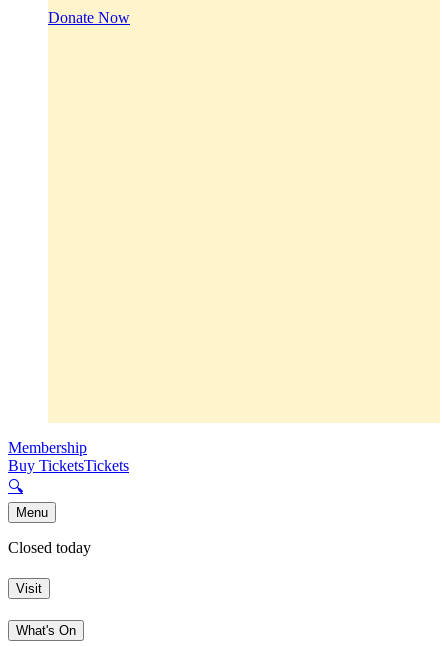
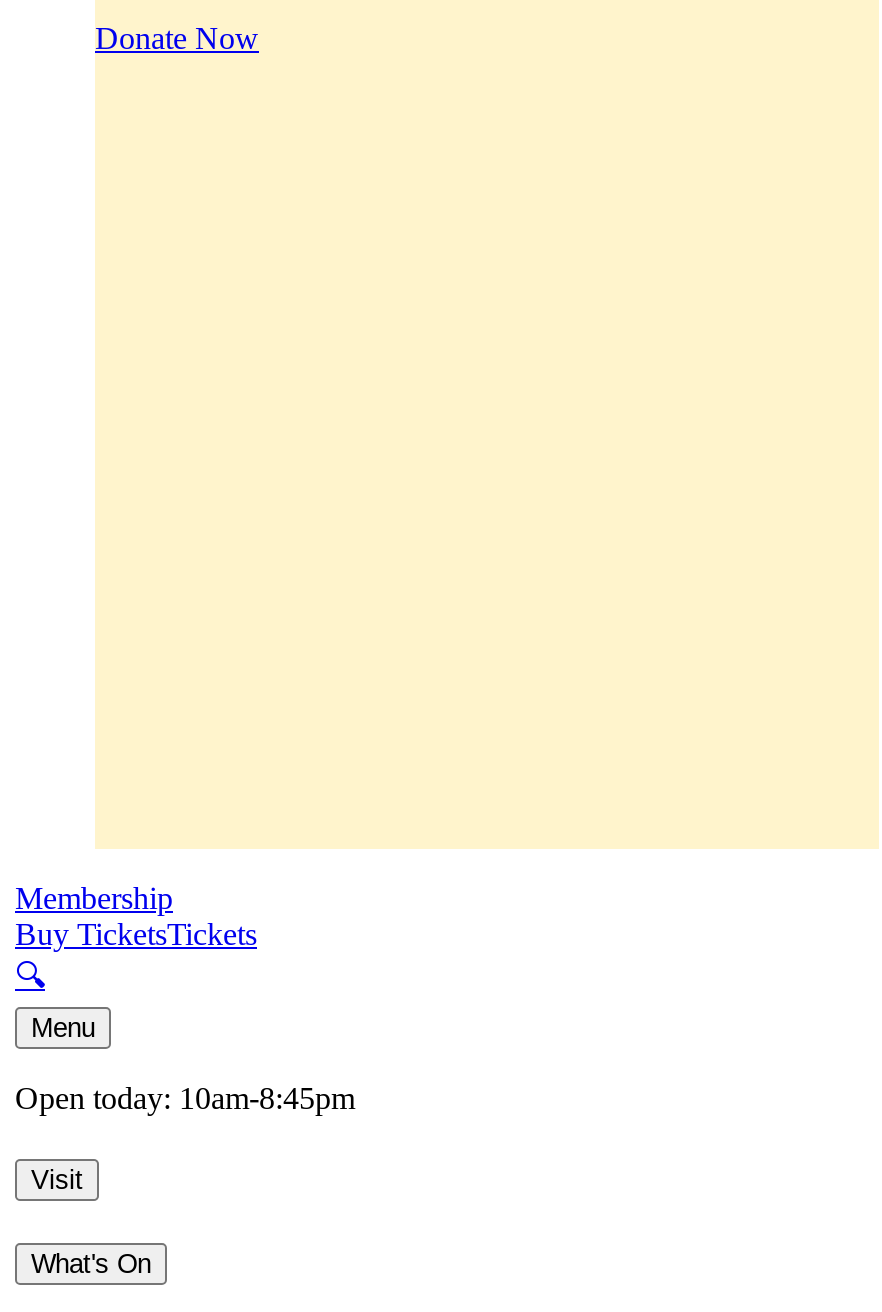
- Closed today
+ Open today: 10am-8:45pm
